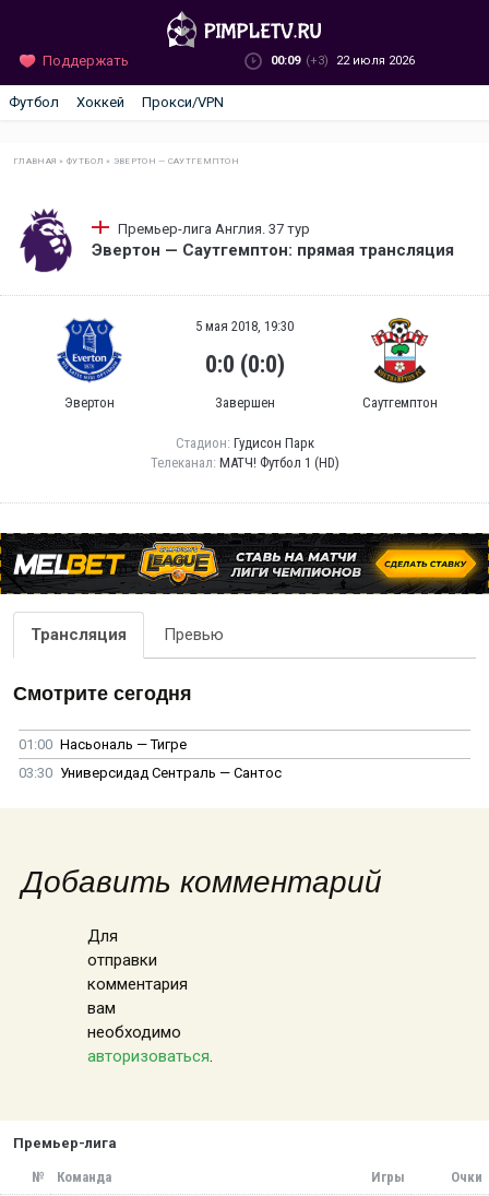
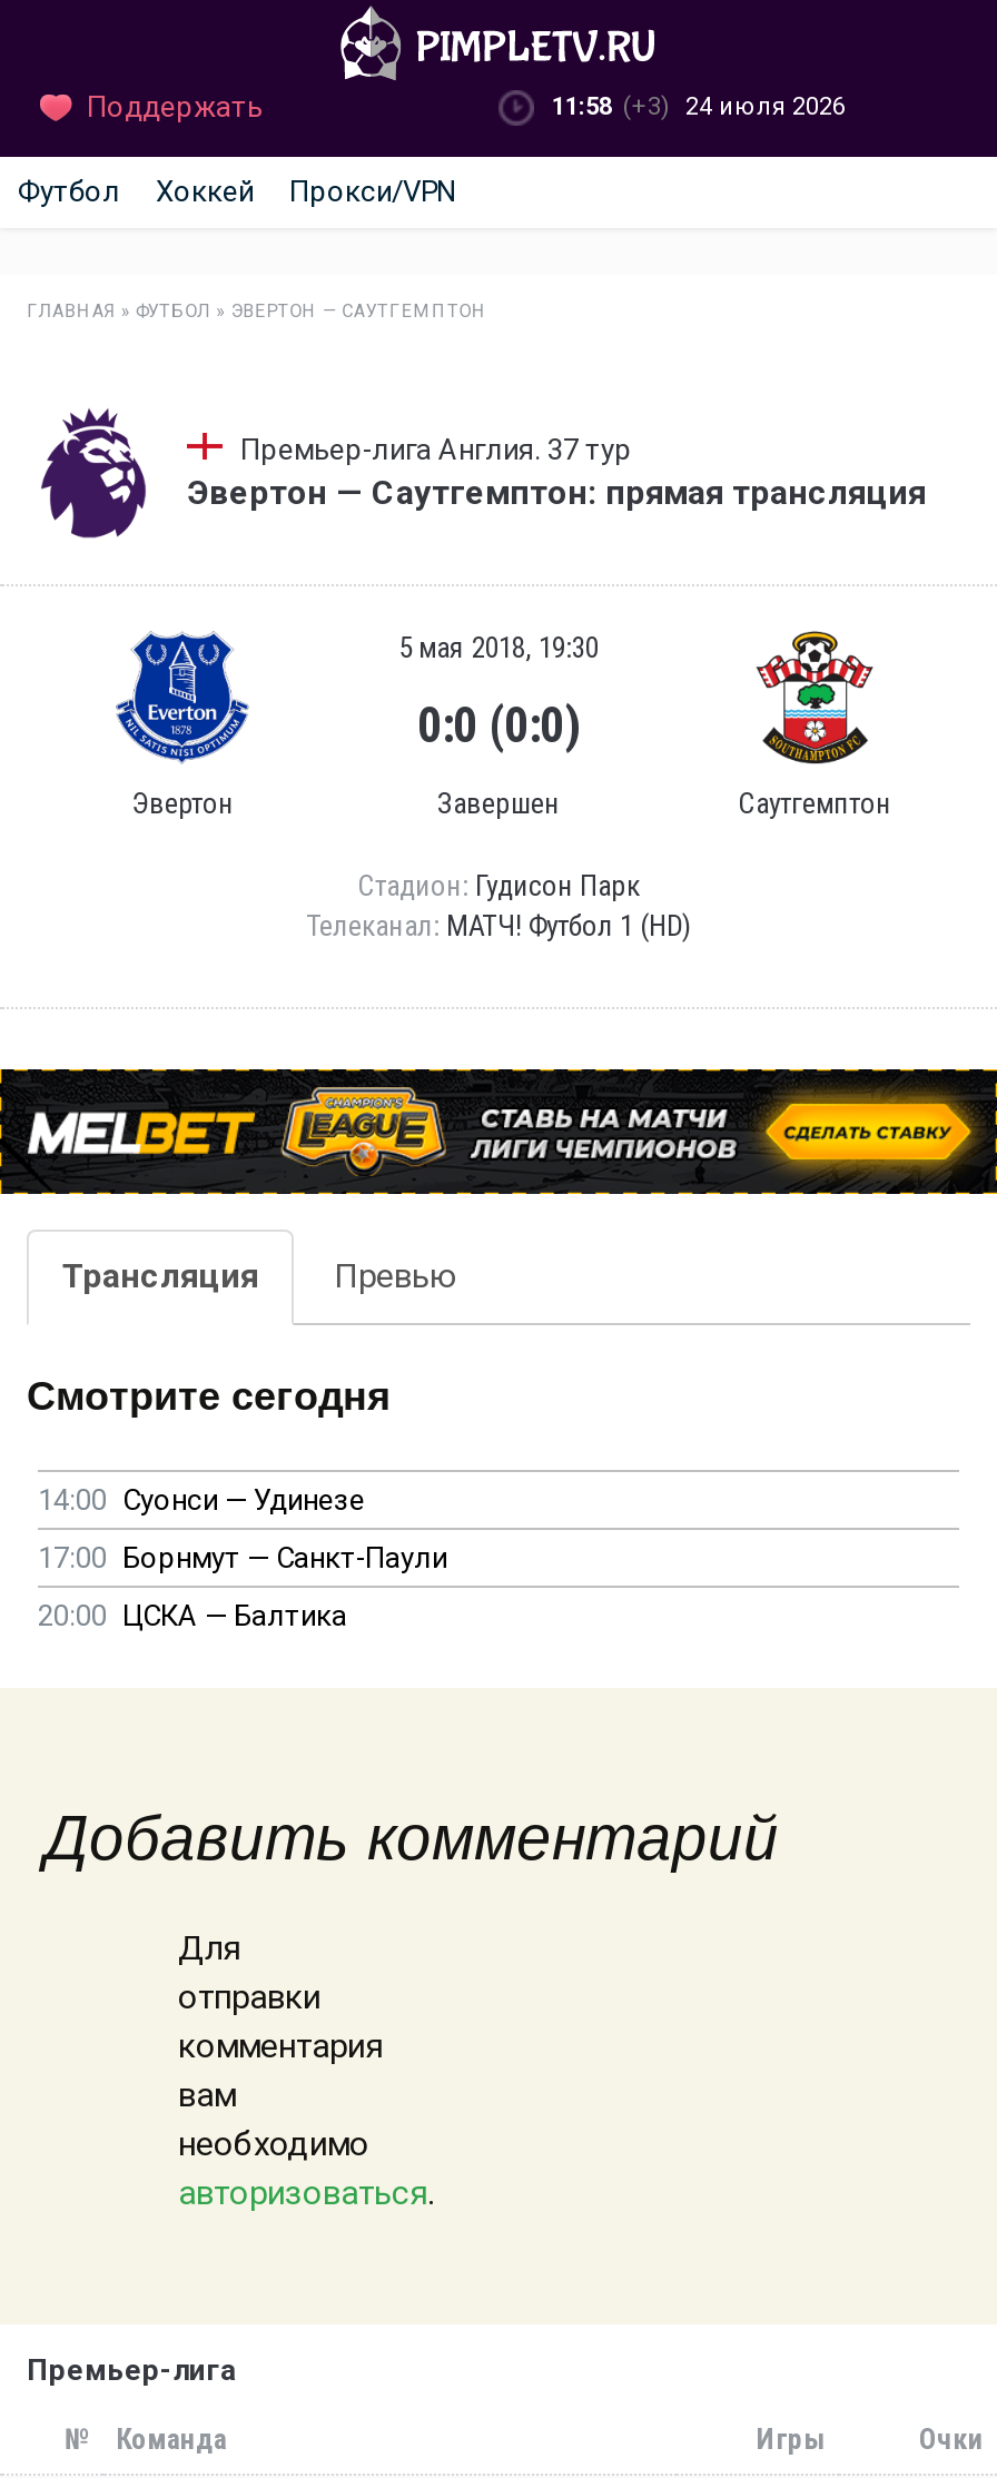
- 00:09 (+3) 22 июля 2026
+ 11:58 (+3) 24 июля 2026

- 01:00 Насьональ — Тигре
- 03:30 Универсидад Сентраль — Сантос
+ 14:00 Суонси — Удинезе
+ 17:00 Борнмут — Санкт-Паули
+ 20:00 ЦСКА — Балтика
